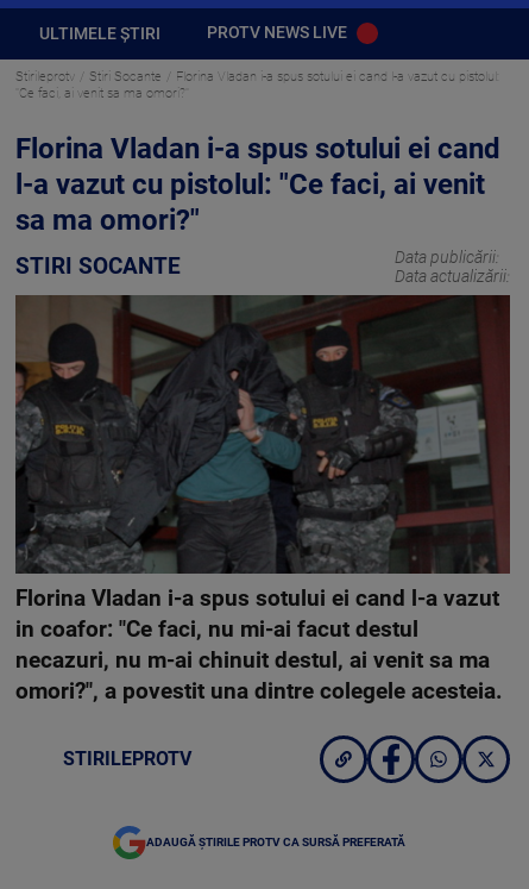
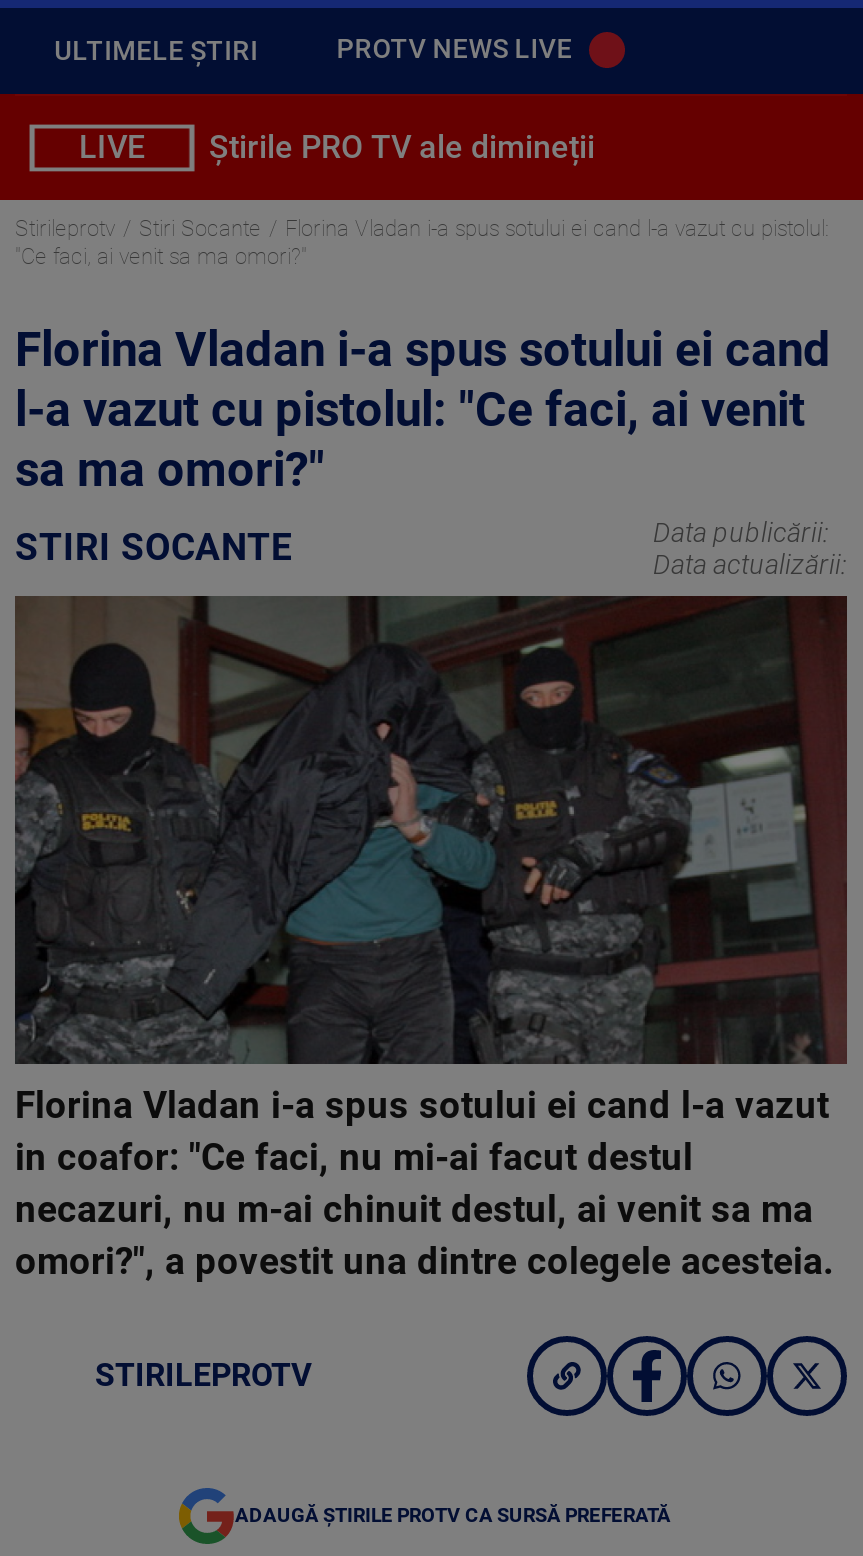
+ LIVE
+ Știrile PRO TV ale dimineții
